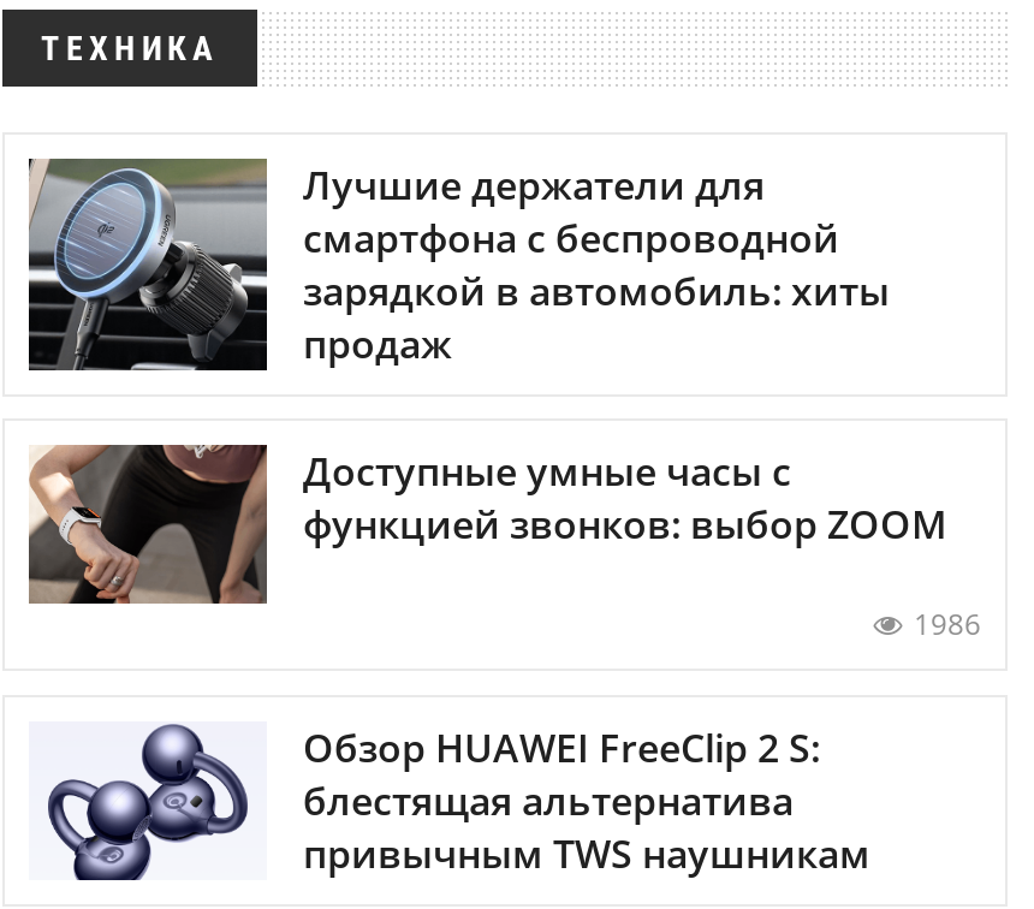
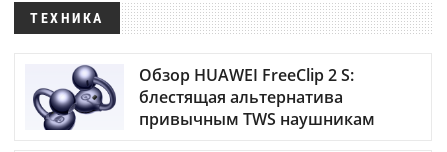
- [image]
- Лучшие держатели для
- смартфона с беспроводной
- зарядкой в автомобиль: хиты
- продаж
- Доступные умные часы с
- функцией звонков: выбор ZOOM
- 1986

- [image]
